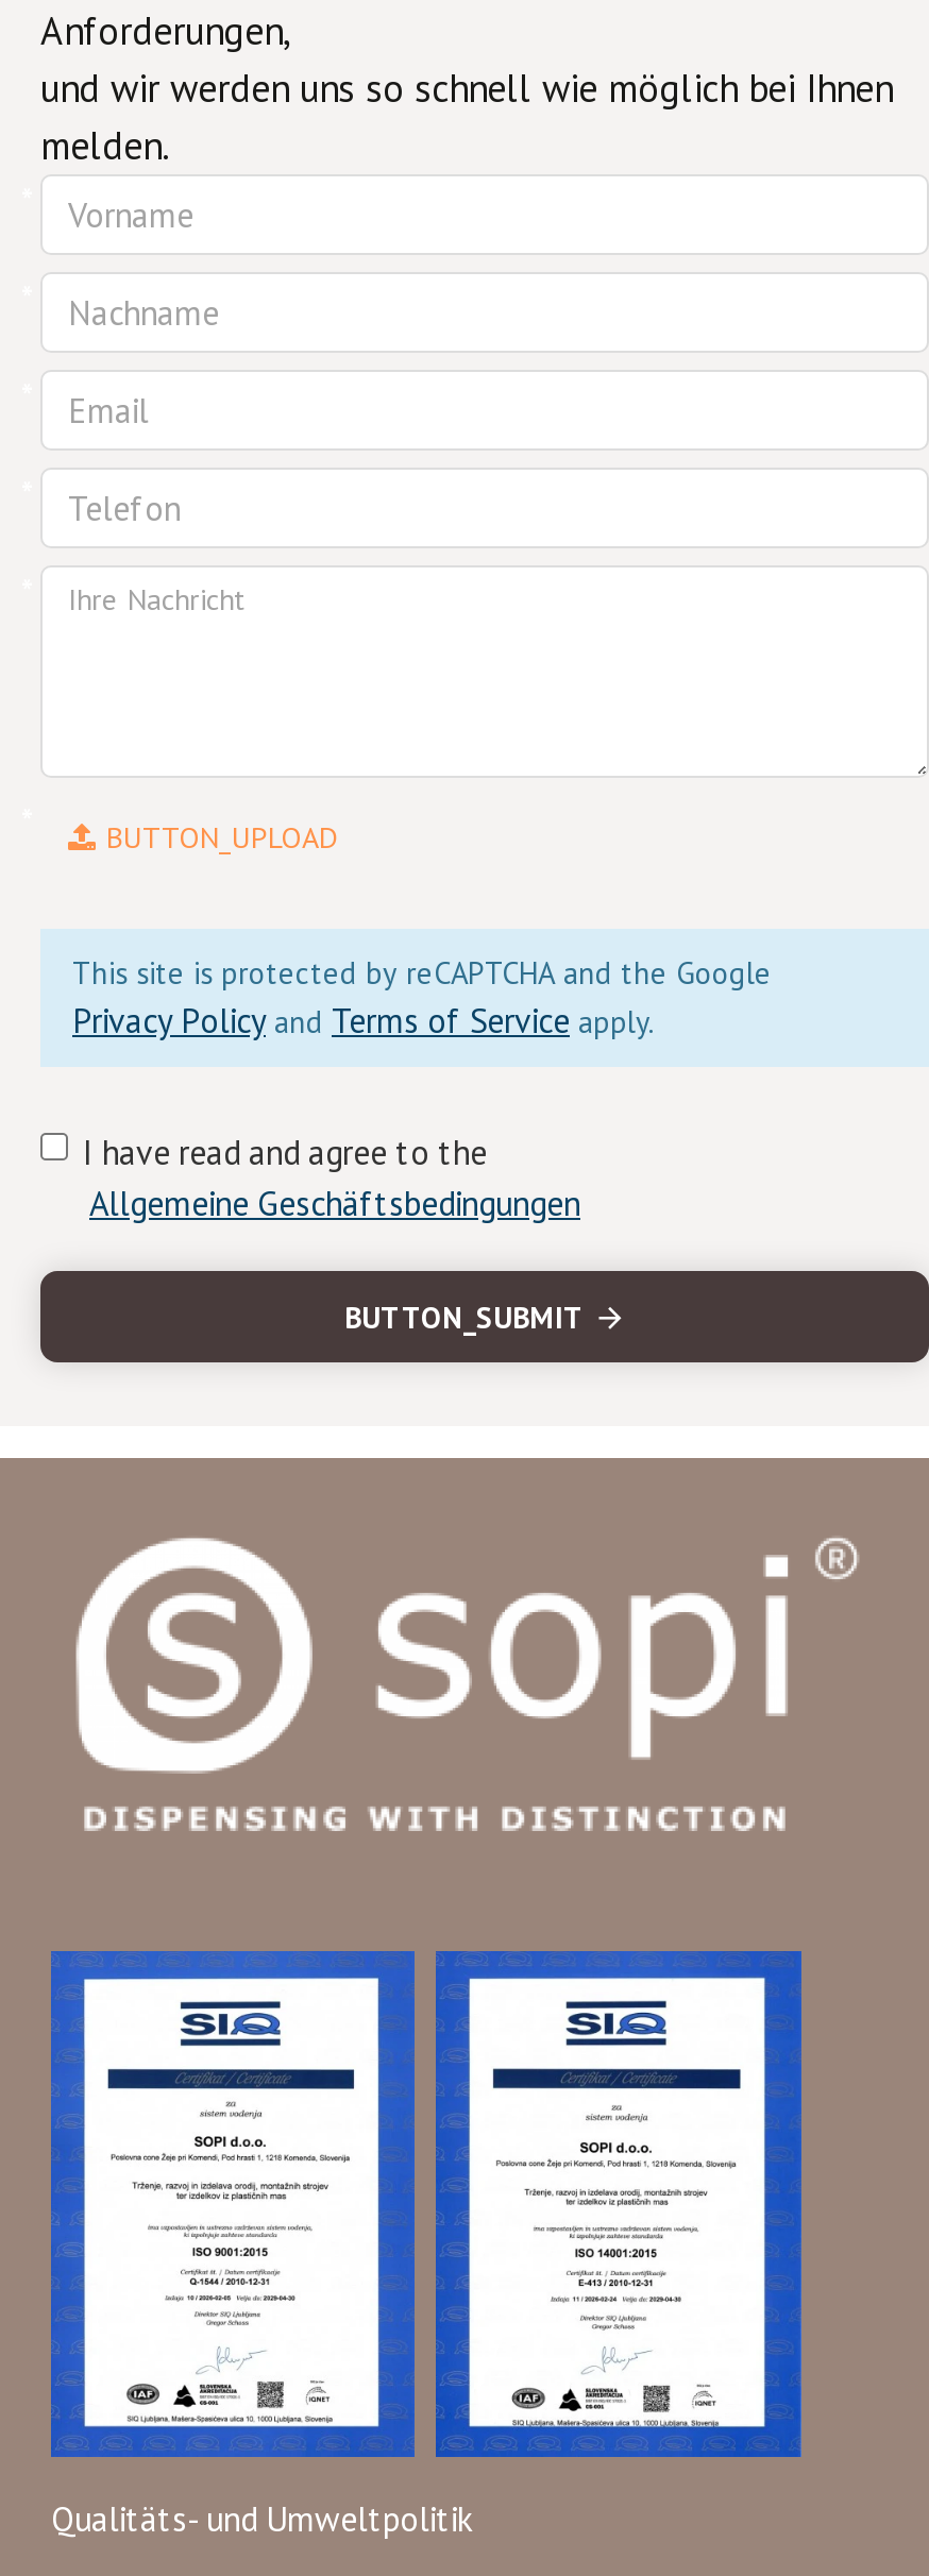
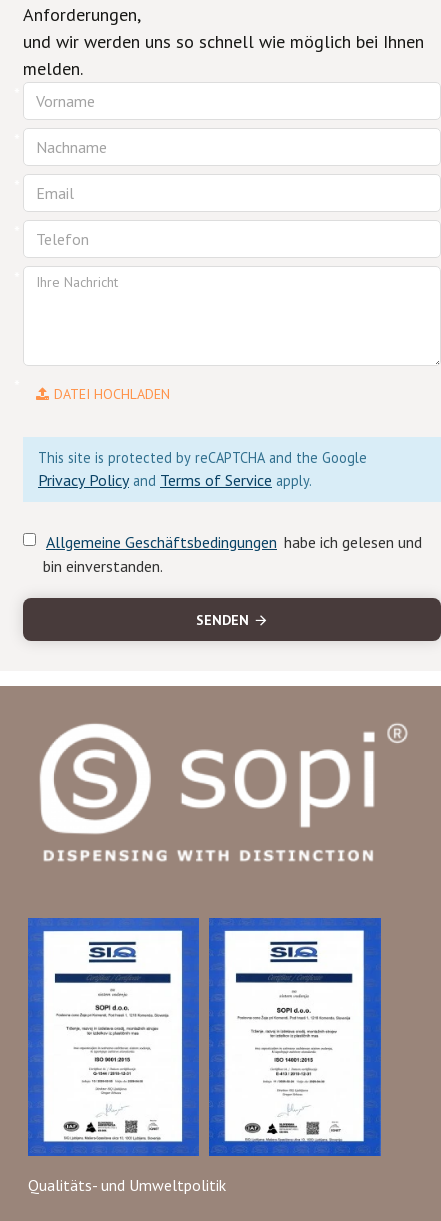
- BUTTON_UPLOAD
+ DATEI HOCHLADEN

- I have read and agree to the
- Allgemeine Geschäftsbedingungen
+ Allgemeine Geschäftsbedingungen habe ich gelesen und
+ bin einverstanden.

- BUTTON_SUBMIT
+ SENDEN
